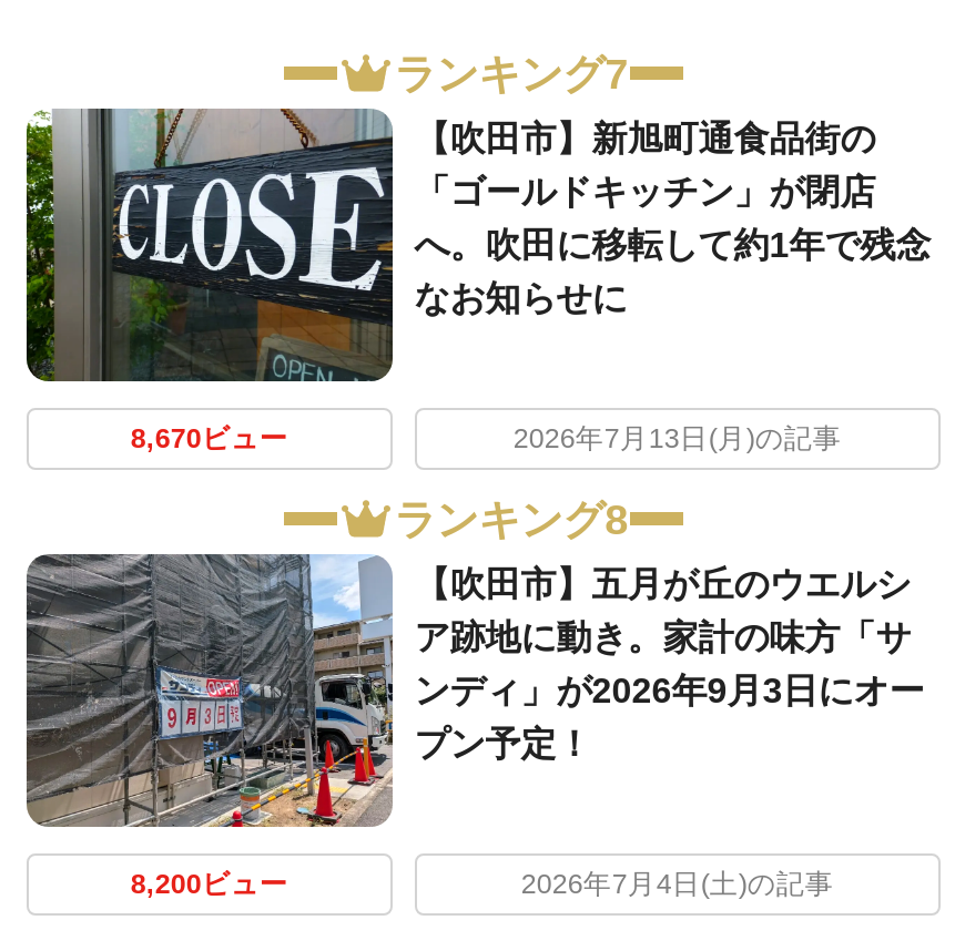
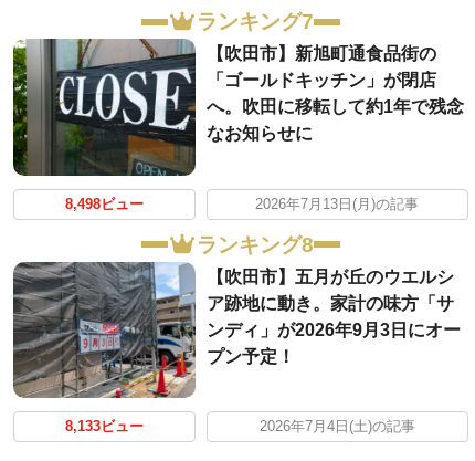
- 8,670ビュー
+ 8,498ビュー

- 8,200ビュー
+ 8,133ビュー
